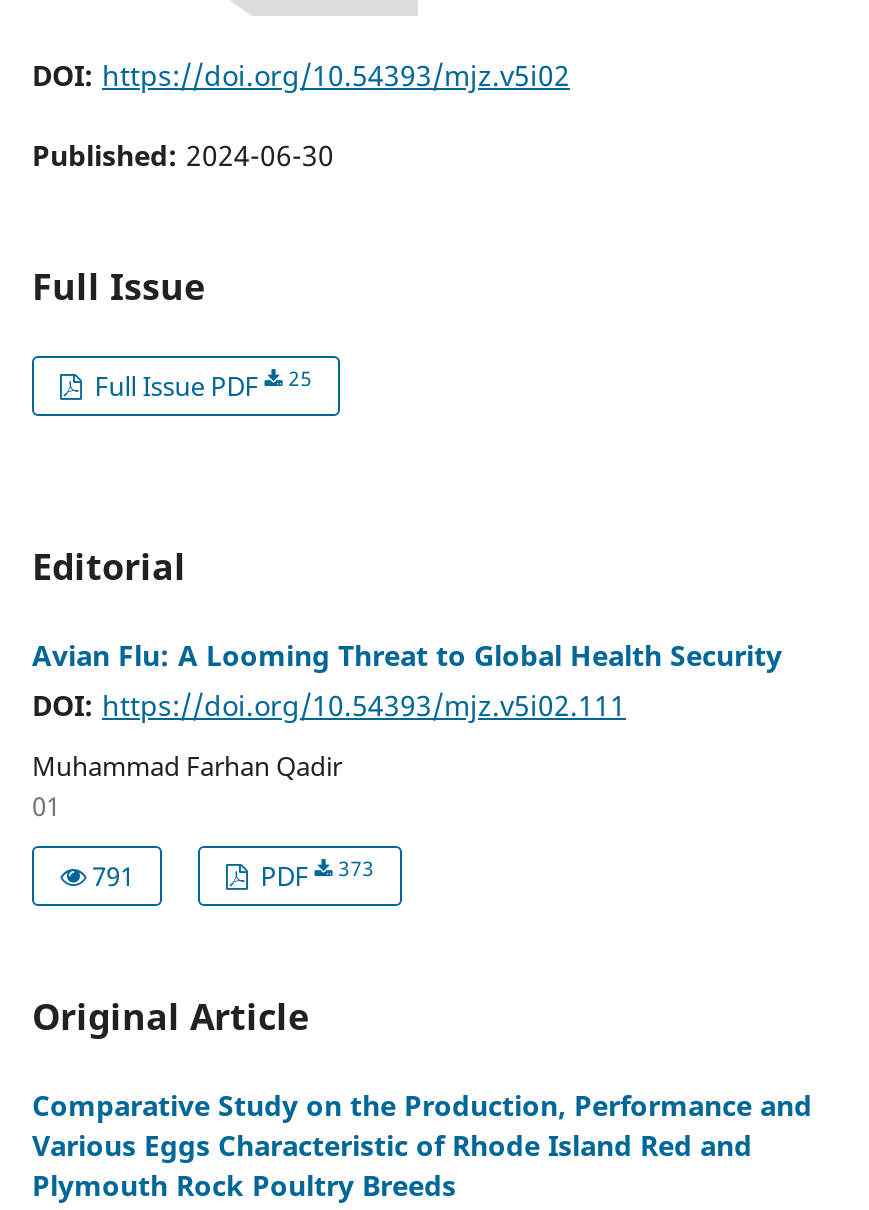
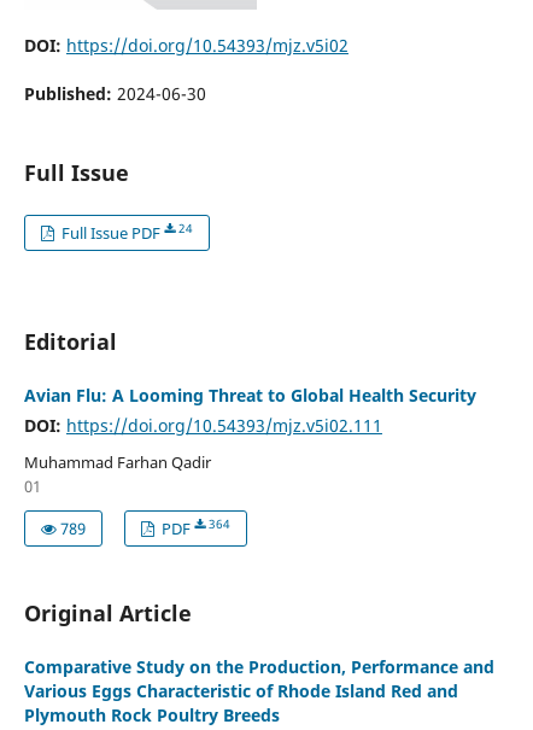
- Full Issue PDF 25
+ Full Issue PDF 24

- 791
+ 789

- PDF 373
+ PDF 364
